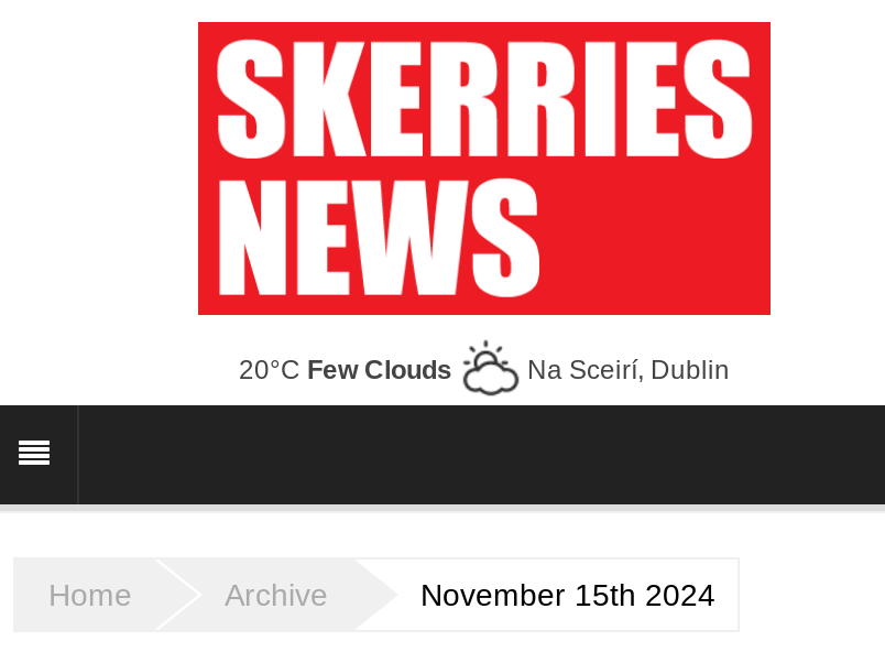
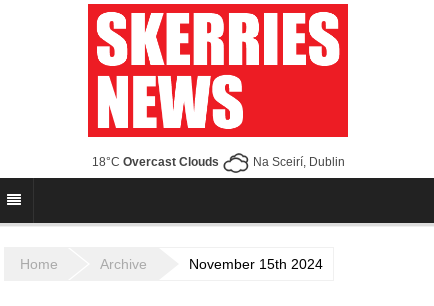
- 20°C Few Clouds
+ 18°C Overcast Clouds
